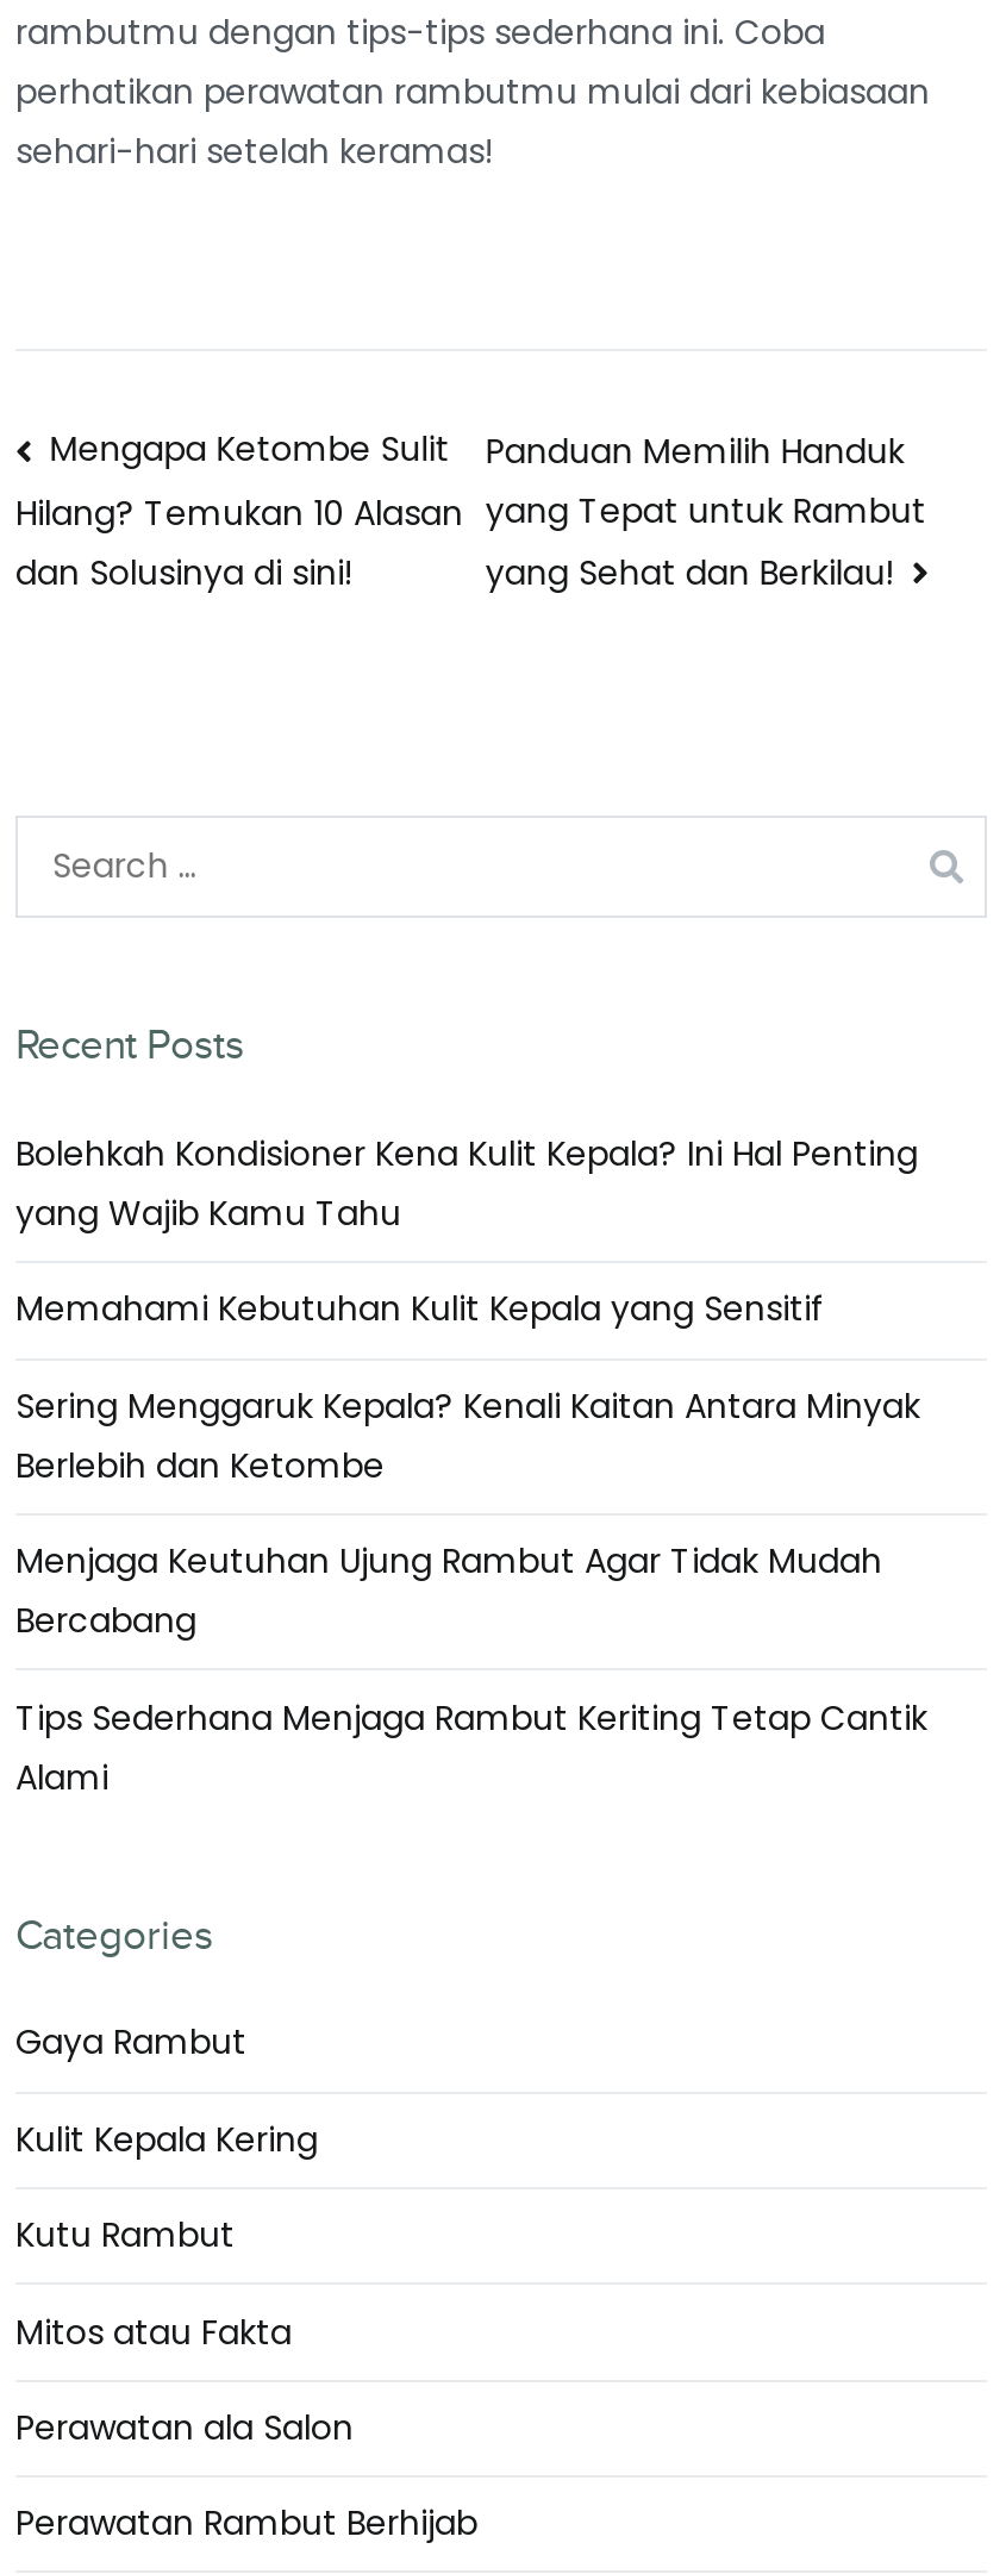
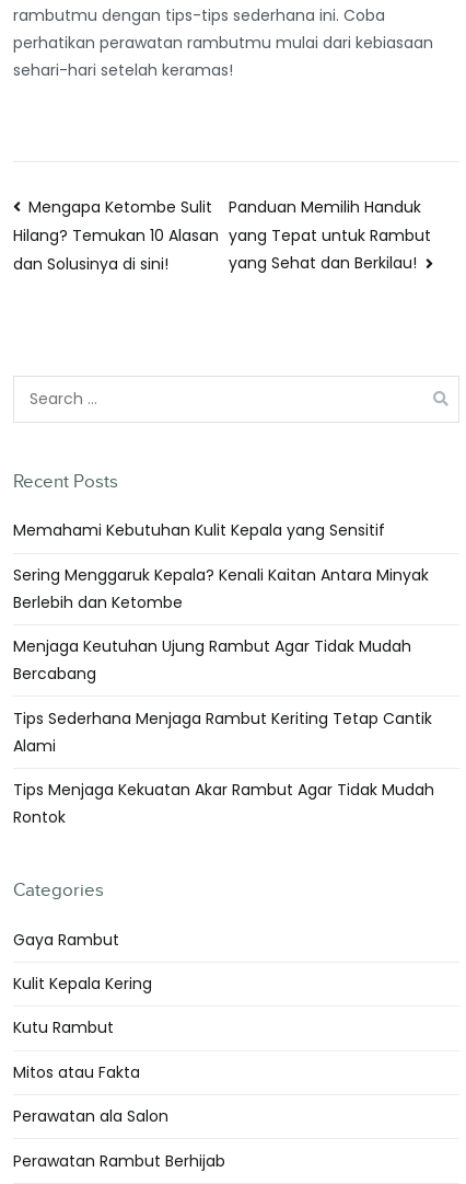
- Bolehkah Kondisioner Kena Kulit Kepala? Ini Hal Penting
- yang Wajib Kamu Tahu

moved up: Memahami Kebutuhan Kulit Kepala yang Sensitif | Sering Menggaruk Kepala? Kenali Kaitan Antara Minyak | Berlebih dan Ketombe | Menjaga Keutuhan Ujung Rambut Agar Tidak Mudah | Bercabang | Tips Sederhana Menjaga Rambut Keriting Tetap Cantik | Alami

+ Tips Menjaga Kekuatan Akar Rambut Agar Tidak Mudah
+ Rontok
